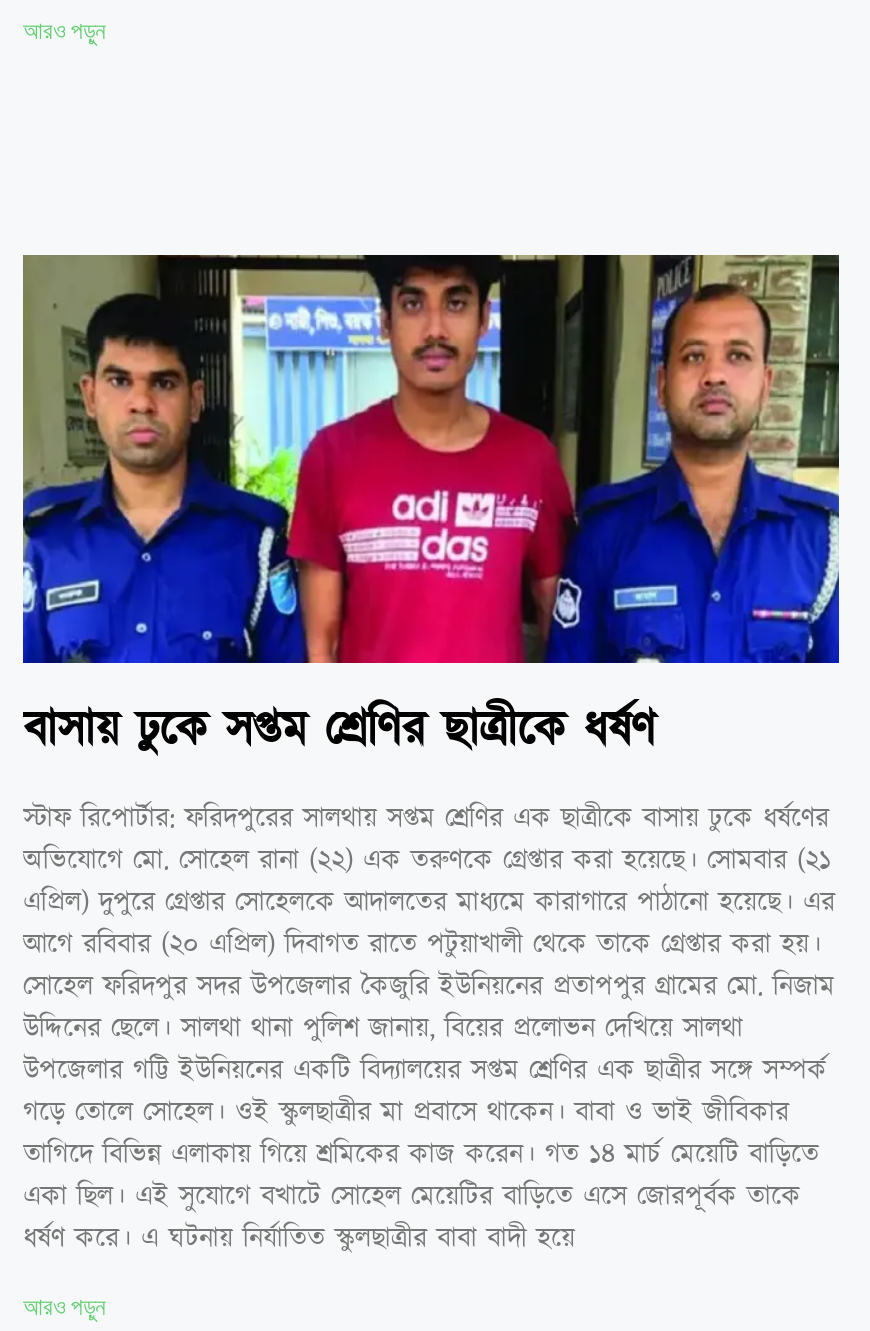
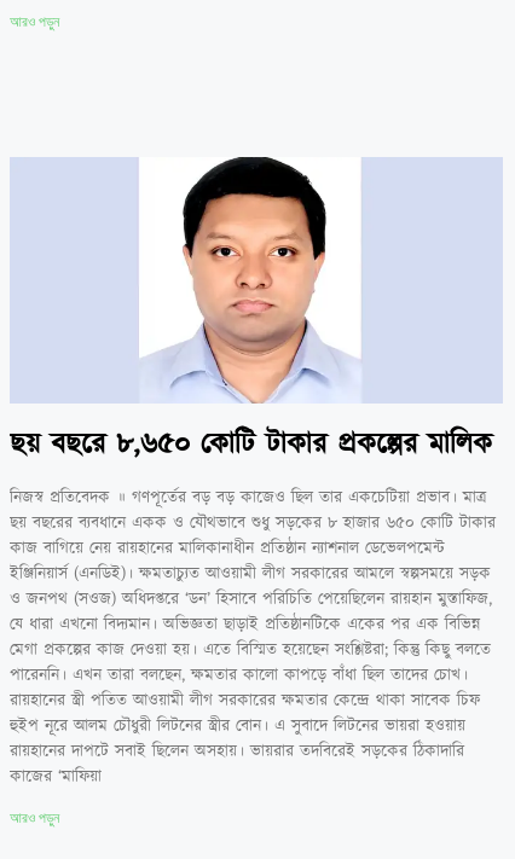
- [image]
- বাসায় ঢুকে সপ্তম শ্রেণির ছাত্রীকে ধর্ষণ
+ [image]
+ ছয় বছরে ৮,৬৫০ কোটি টাকার প্রকল্পের মালিক

- স্টাফ রিপোর্টার: ফরিদপুরের সালথায় সপ্তম শ্রেণির এক ছাত্রীকে বাসায় ঢুকে ধর্ষণের
- অভিযোগে মো. সোহেল রানা (২২) এক তরুণকে গ্রেপ্তার করা হয়েছে। সোমবার (২১
- এপ্রিল) দুপুরে গ্রেপ্তার সোহেলকে আদালতের মাধ্যমে কারাগারে পাঠানো হয়েছে। এর
- আগে রবিবার (২০ এপ্রিল) দিবাগত রাতে পটুয়াখালী থেকে তাকে গ্রেপ্তার করা হয়।
- সোহেল ফরিদপুর সদর উপজেলার কৈজুরি ইউনিয়নের প্রতাপপুর গ্রামের মো. নিজাম
- উদ্দিনের ছেলে। সালথা থানা পুলিশ জানায়, বিয়ের প্রলোভন দেখিয়ে সালথা
- উপজেলার গট্টি ইউনিয়নের একটি বিদ্যালয়ের সপ্তম শ্রেণির এক ছাত্রীর সঙ্গে সম্পর্ক
- গড়ে তোলে সোহেল। ওই স্কুলছাত্রীর মা প্রবাসে থাকেন। বাবা ও ভাই জীবিকার
- তাগিদে বিভিন্ন এলাকায় গিয়ে শ্রমিকের কাজ করেন। গত ১৪ মার্চ মেয়েটি বাড়িতে
- একা ছিল। এই সুযোগে বখাটে সোহেল মেয়েটির বাড়িতে এসে জোরপূর্বক তাকে
- ধর্ষণ করে। এ ঘটনায় নির্যাতিত স্কুলছাত্রীর বাবা বাদী হয়ে
+ নিজস্ব প্রতিবেদক ॥ গণপূর্তের বড় বড় কাজেও ছিল তার একচেটিয়া প্রভাব। মাত্র
+ ছয় বছরের ব্যবধানে একক ও যৌথভাবে শুধু সড়কের ৮ হাজার ৬৫০ কোটি টাকার
+ কাজ বাগিয়ে নেয় রায়হানের মালিকানাধীন প্রতিষ্ঠান ন্যাশনাল ডেভেলপমেন্ট
+ ইঞ্জিনিয়ার্স (এনডিই)। ক্ষমতাচ্যুত আওয়ামী লীগ সরকারের আমলে স্বল্পসময়ে সড়ক
+ ও জনপথ (সওজ) অধিদপ্তরে ‘ডন’ হিসাবে পরিচিতি পেয়েছিলেন রায়হান মুস্তাফিজ,
+ যে ধারা এখনো বিদ্যমান। অভিজ্ঞতা ছাড়াই প্রতিষ্ঠানটিকে একের পর এক বিভিন্ন
+ মেগা প্রকল্পের কাজ দেওয়া হয়। এতে বিস্মিত হয়েছেন সংশ্লিষ্টরা; কিন্তু কিছু বলতে
+ পারেননি। এখন তারা বলছেন, ক্ষমতার কালো কাপড়ে বাঁধা ছিল তাদের চোখ।
+ রায়হানের স্ত্রী পতিত আওয়ামী লীগ সরকারের ক্ষমতার কেন্দ্রে থাকা সাবেক চিফ
+ হুইপ নূরে আলম চৌধুরী লিটনের স্ত্রীর বোন। এ সুবাদে লিটনের ভায়রা হওয়ায়
+ রায়হানের দাপটে সবাই ছিলেন অসহায়। ভায়রার তদবিরেই সড়কের ঠিকাদারি
+ কাজের ‘মাফিয়া
